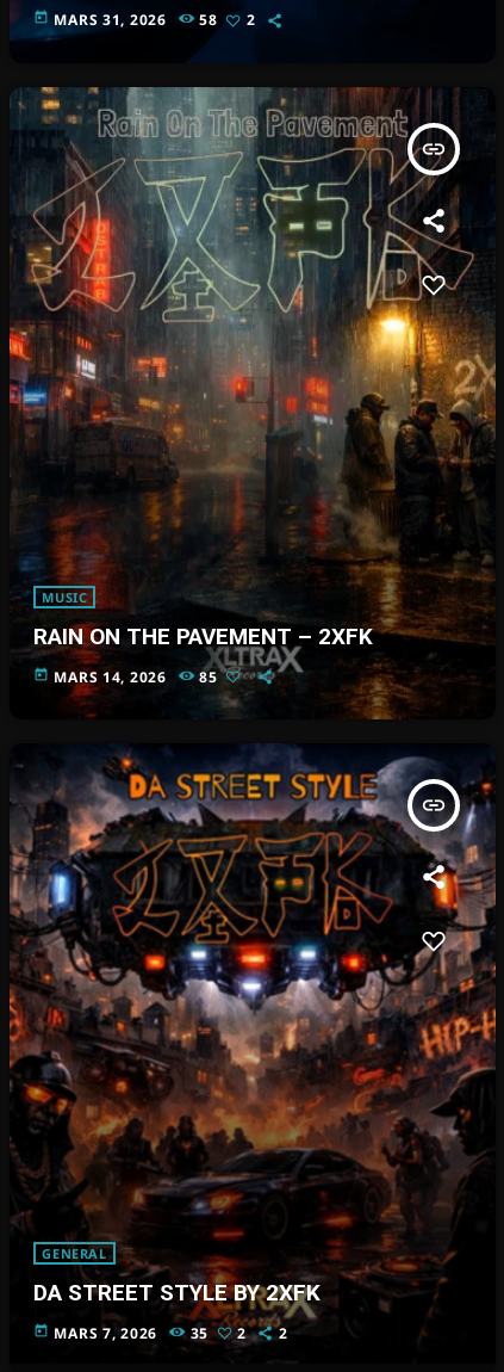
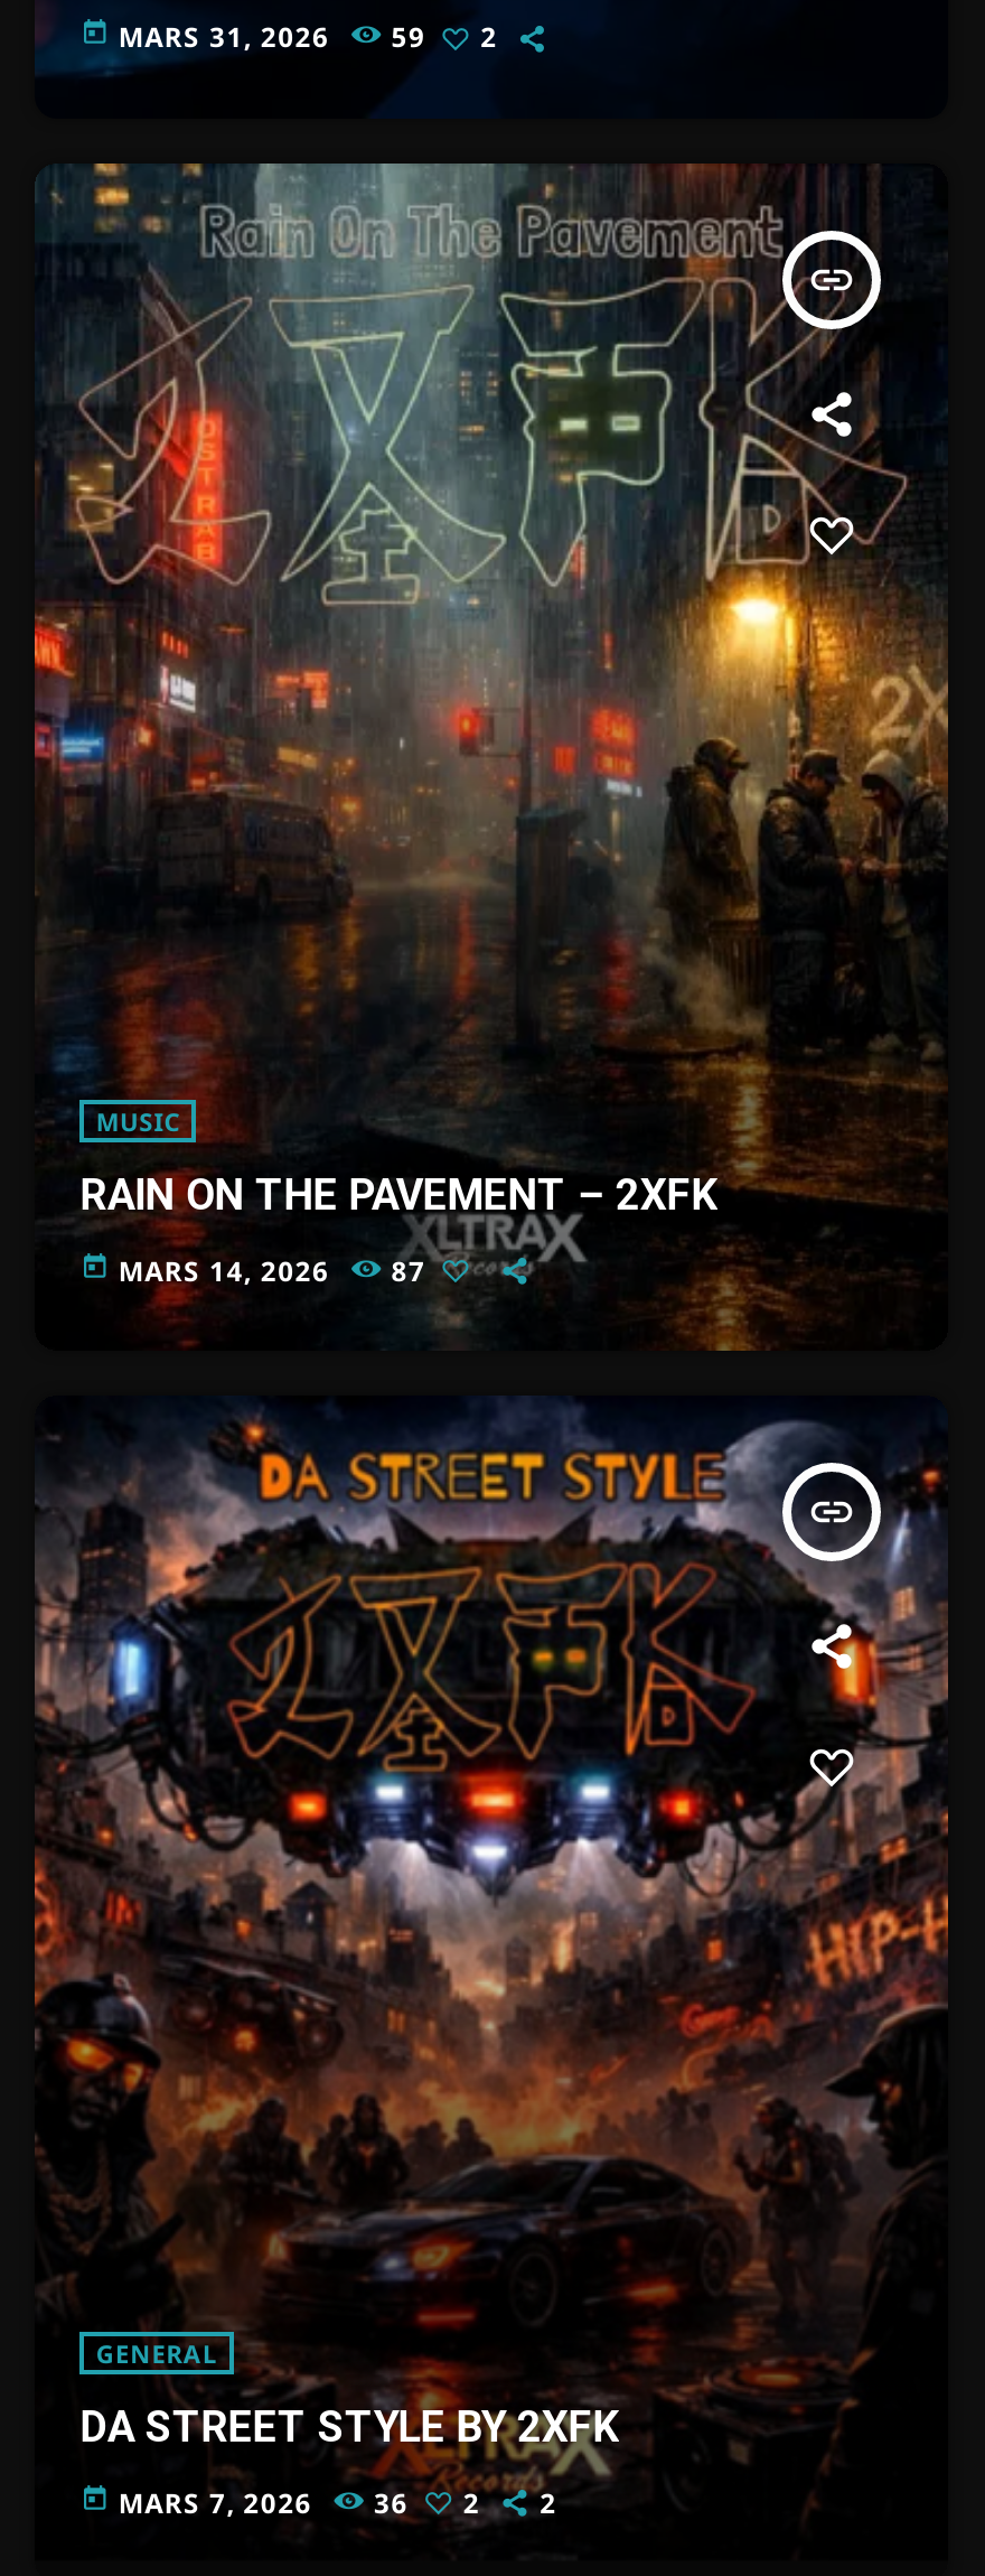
- 58
+ 59

- 85
+ 87

- 35
+ 36
